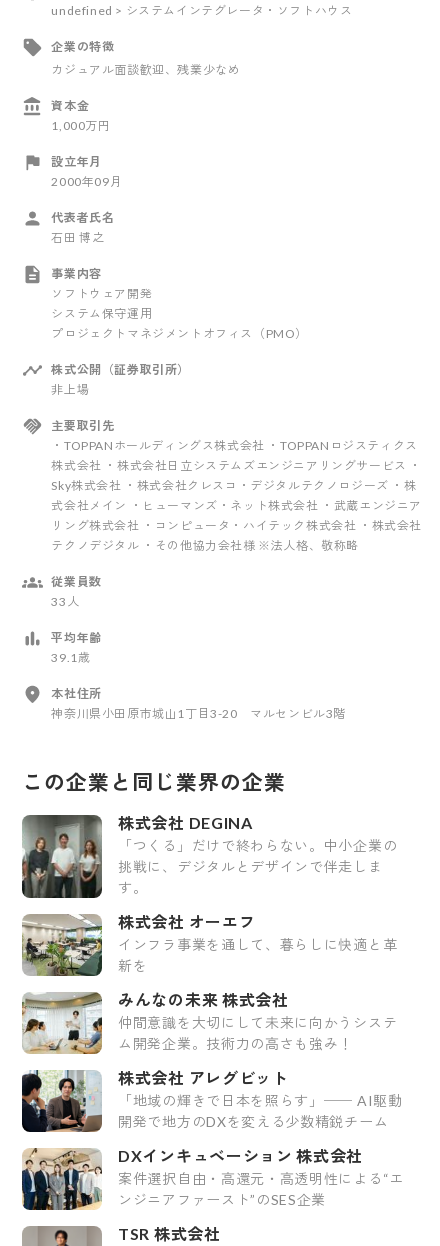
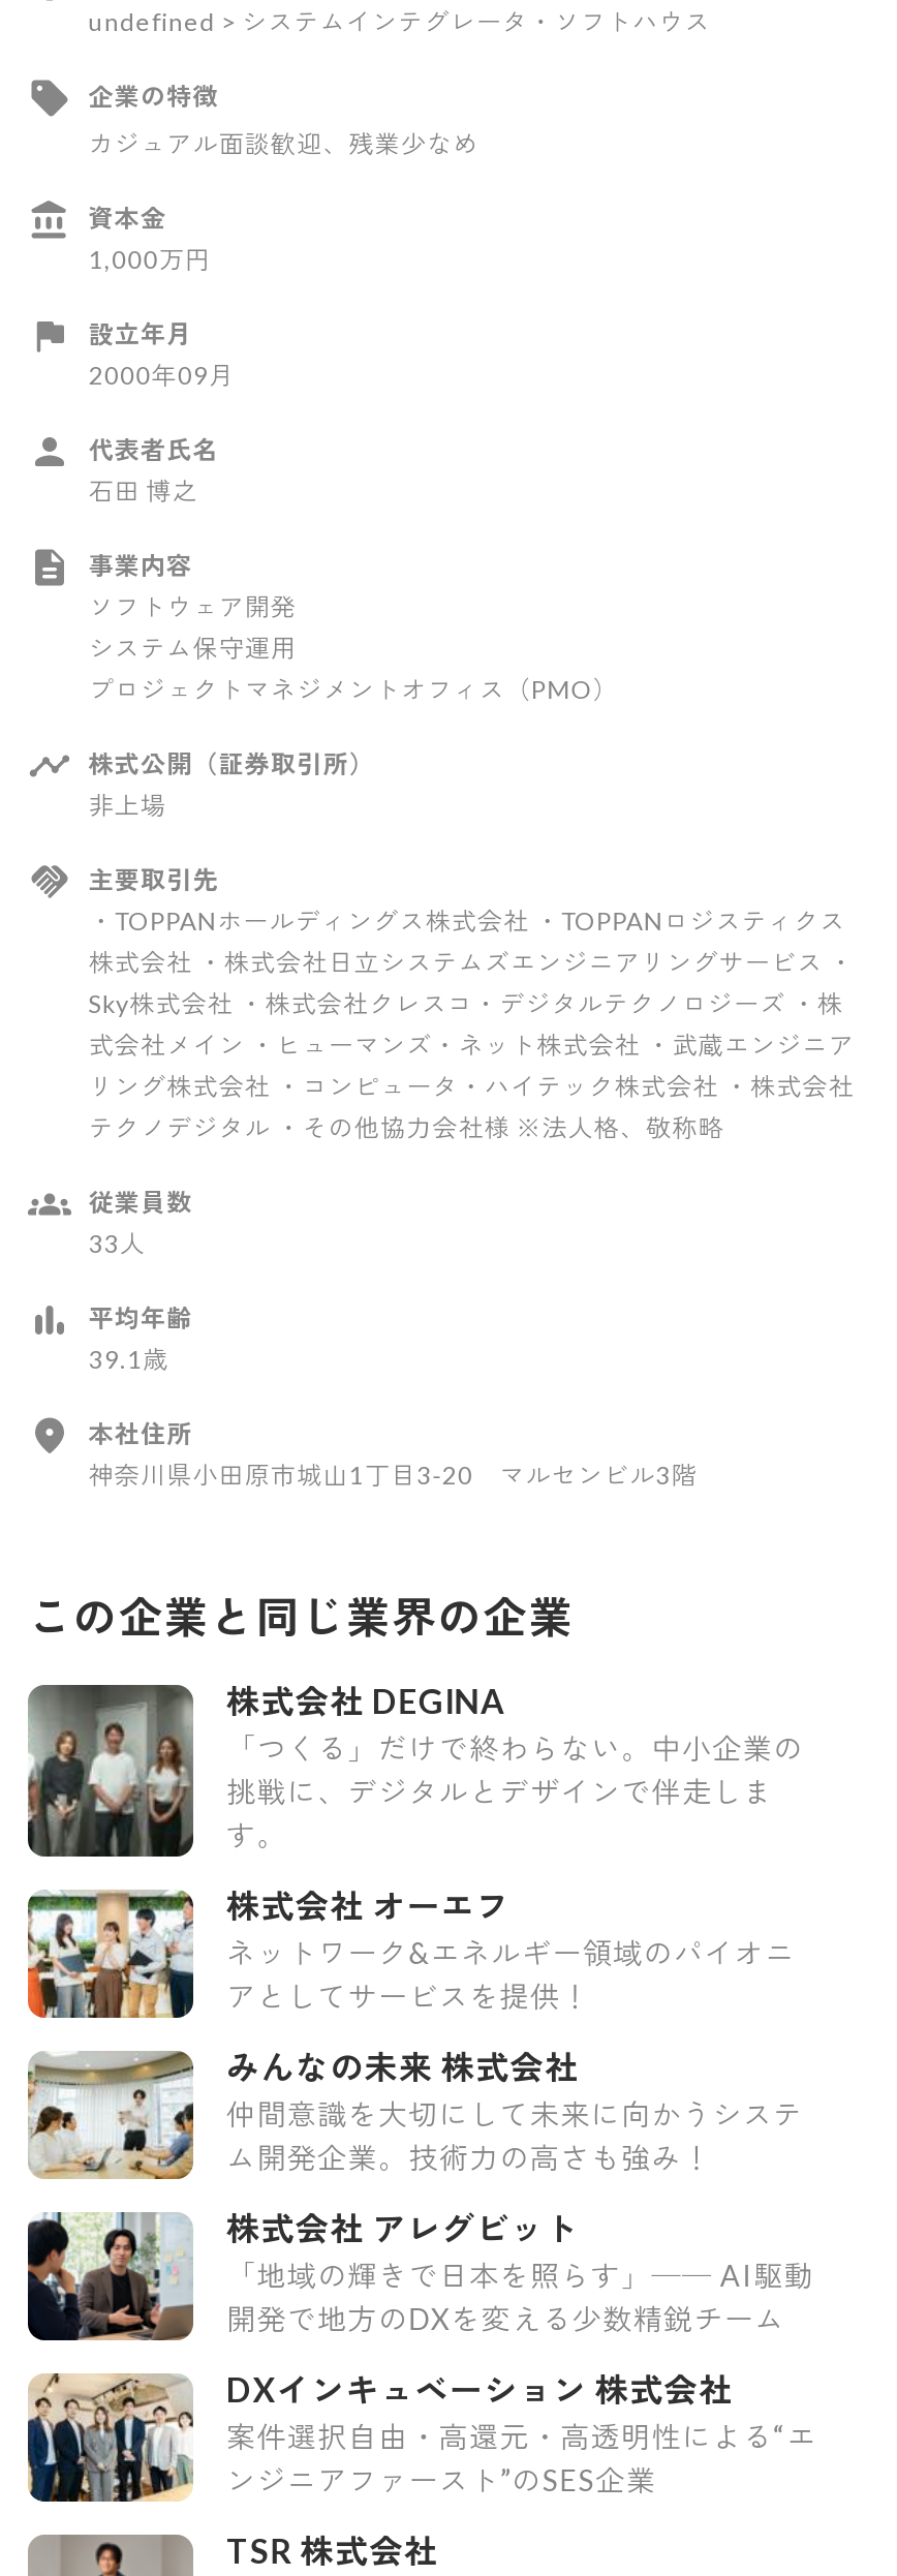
- [image]
- インフラ事業を通して、暮らしに快適と革
- 新を
+ [image]
+ ネットワーク&エネルギー領域のパイオニ
+ アとしてサービスを提供！
